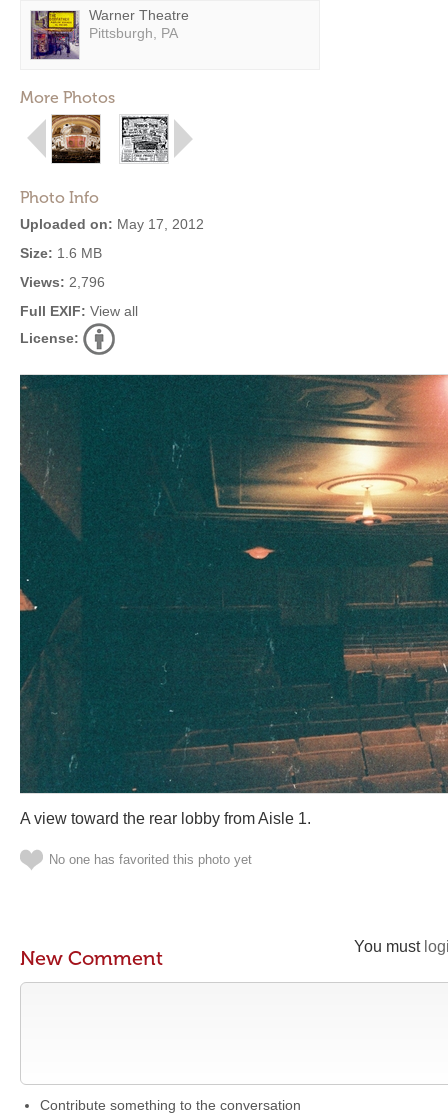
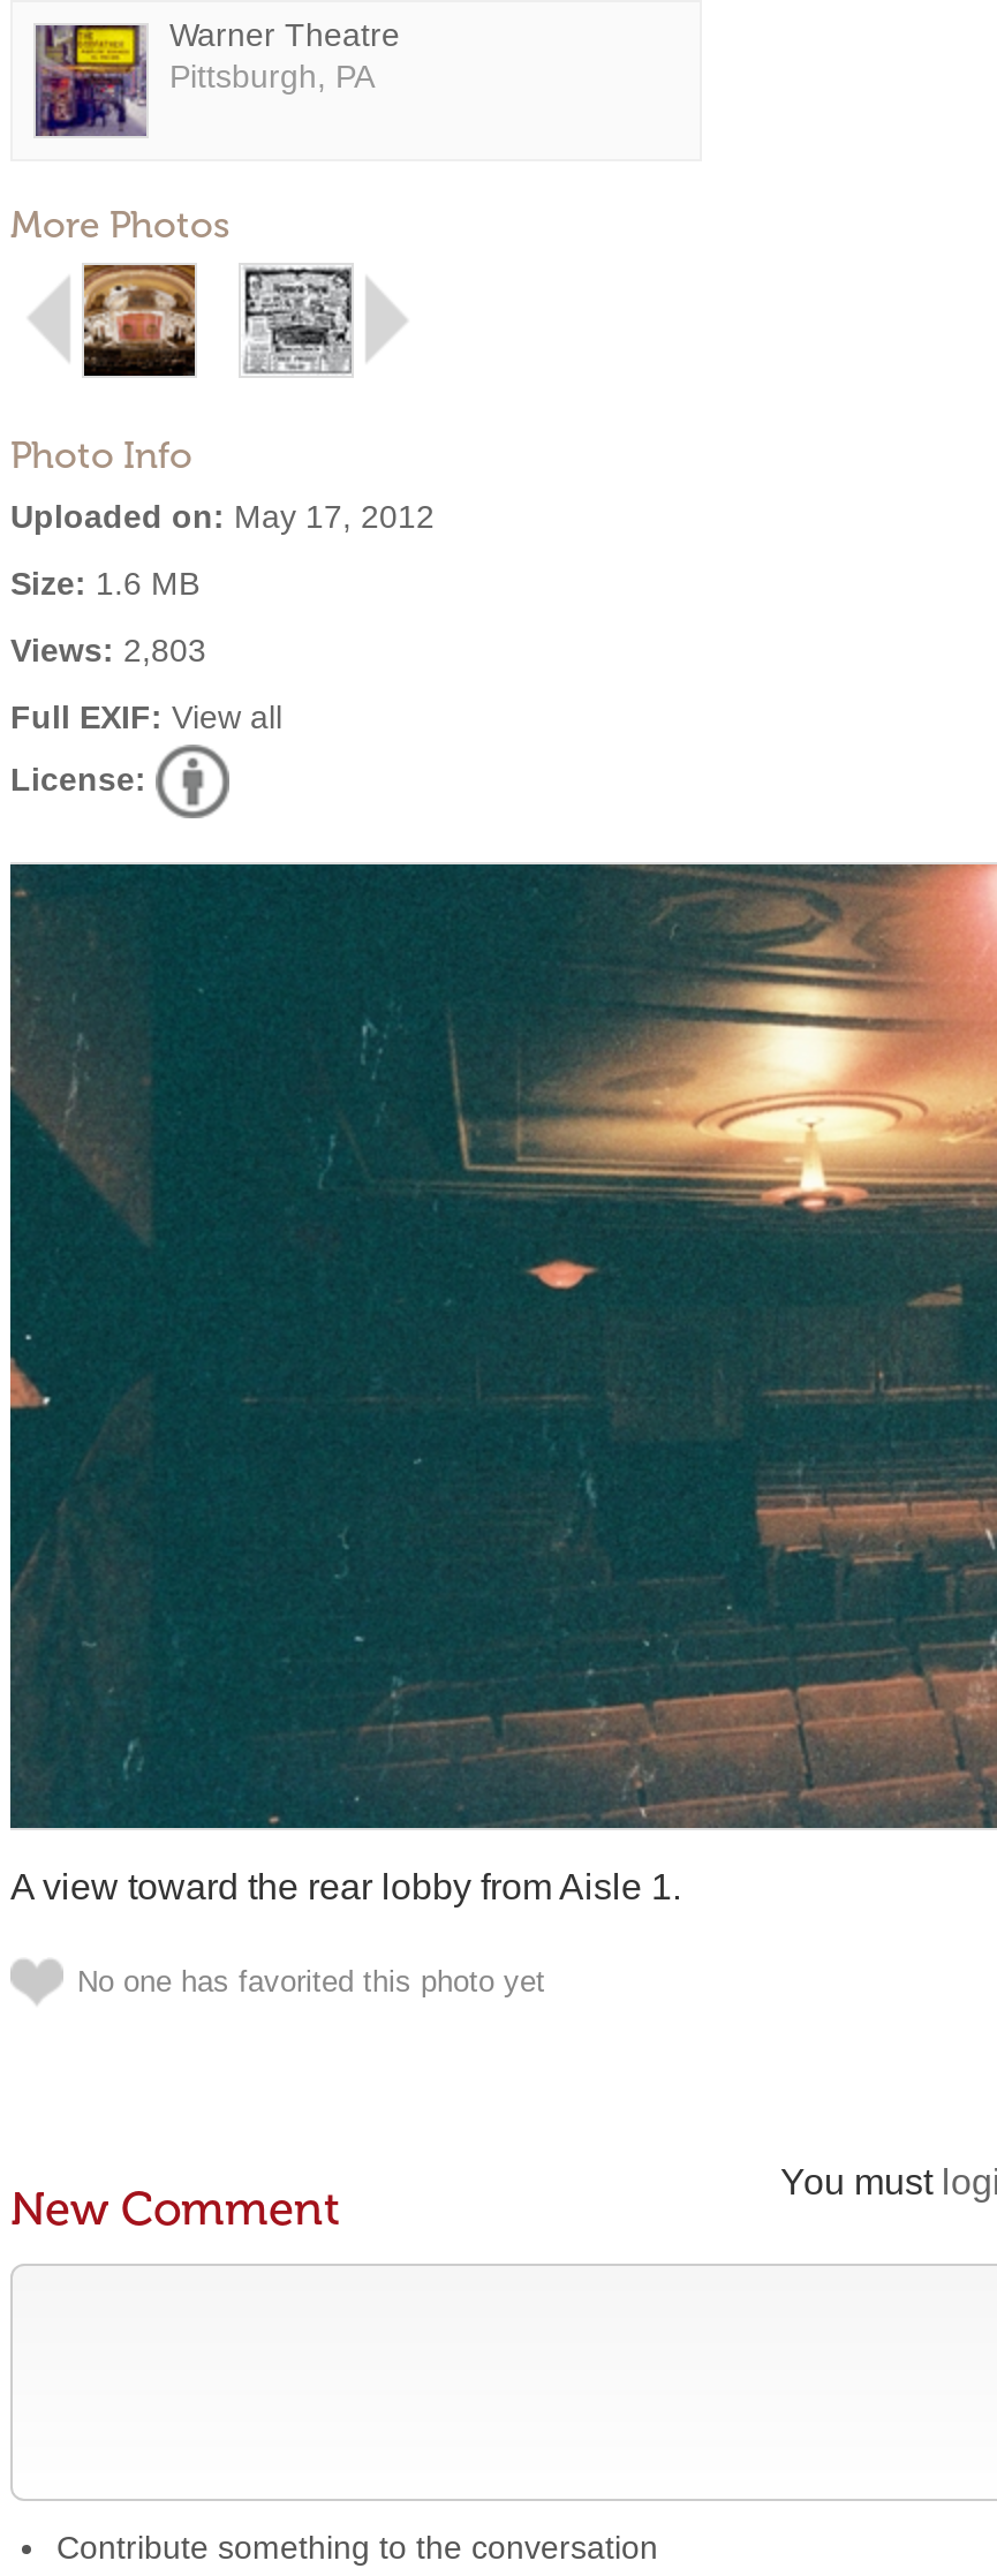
- Views: 2,796
+ Views: 2,803
